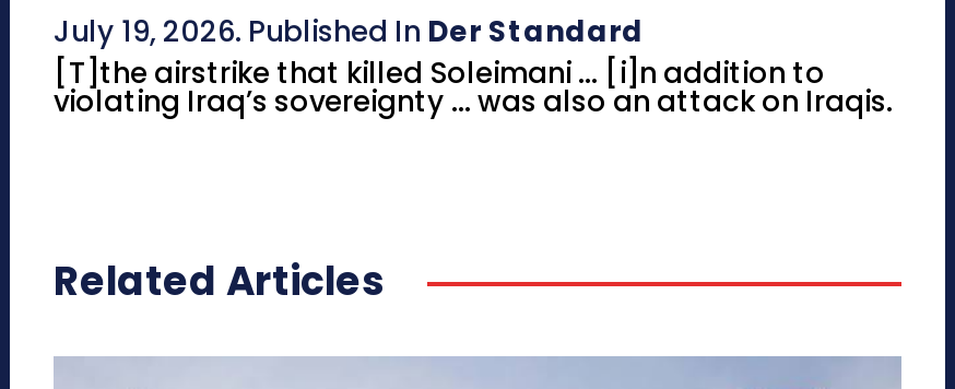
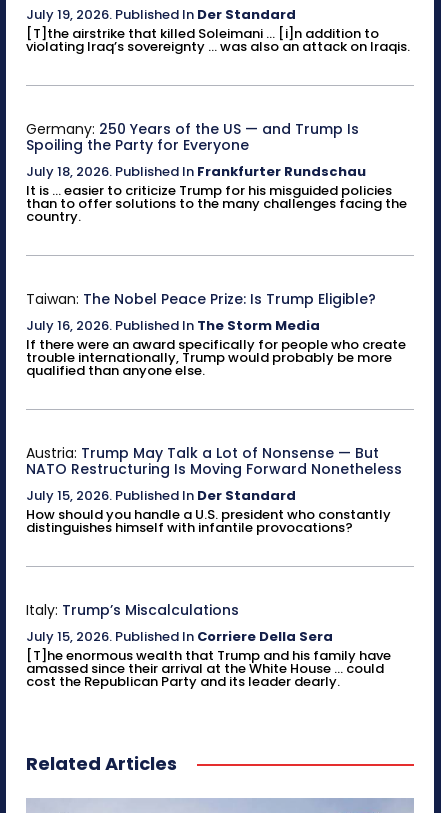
+ Germany: 250 Years of the US — and Trump Is
+ Spoiling the Party for Everyone
+ July 18, 2026. Published In Frankfurter Rundschau
+ It is ... easier to criticize Trump for his misguided policies
+ than to offer solutions to the many challenges facing the
+ country.

+ Taiwan: The Nobel Peace Prize: Is Trump Eligible?
+ July 16, 2026. Published In The Storm Media
+ If there were an award specifically for people who create
+ trouble internationally, Trump would probably be more
+ qualified than anyone else.

+ Austria: Trump May Talk a Lot of Nonsense — But
+ NATO Restructuring Is Moving Forward Nonetheless
+ July 15, 2026. Published In Der Standard
+ How should you handle a U.S. president who constantly
+ distinguishes himself with infantile provocations?

+ Italy: Trump’s Miscalculations
+ July 15, 2026. Published In Corriere Della Sera
+ [T]he enormous wealth that Trump and his family have
+ amassed since their arrival at the White House ... could
+ cost the Republican Party and its leader dearly.
